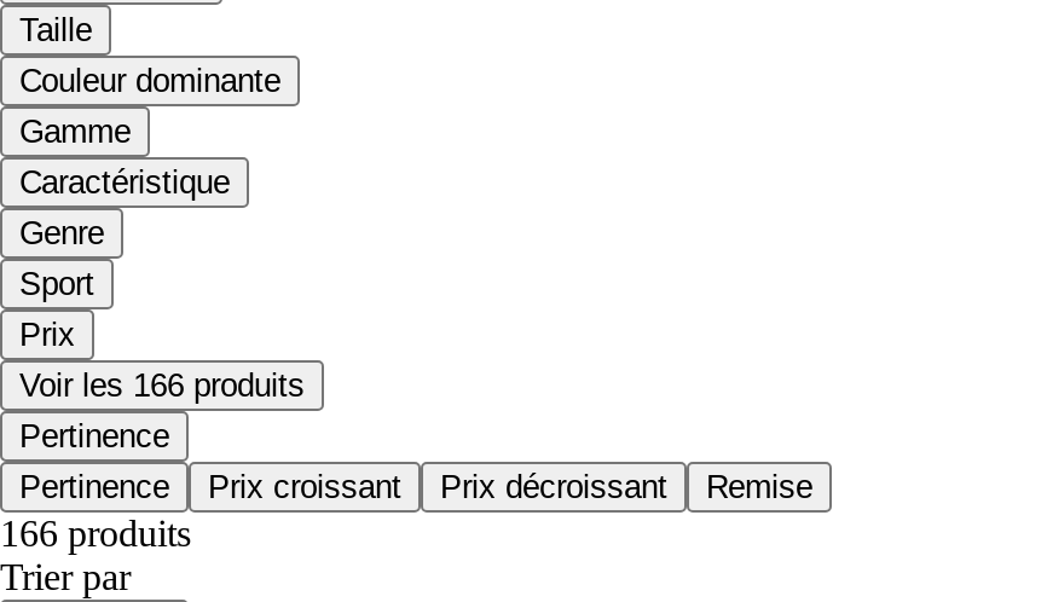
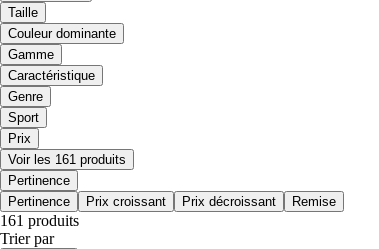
- Voir les 166 produits
+ Voir les 161 produits

- 166 produits
+ 161 produits
